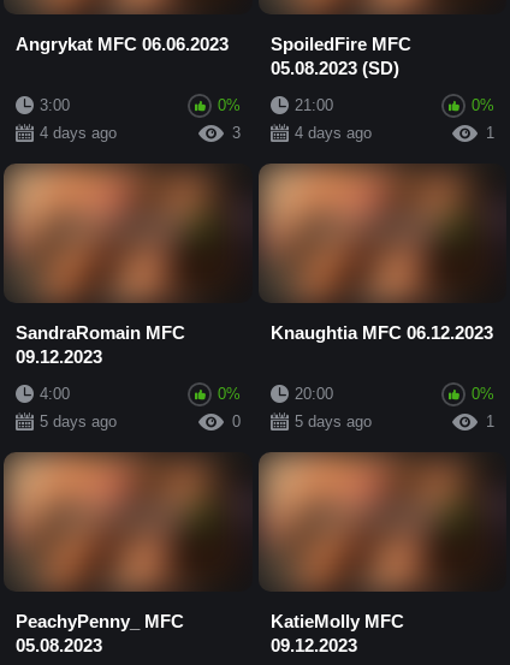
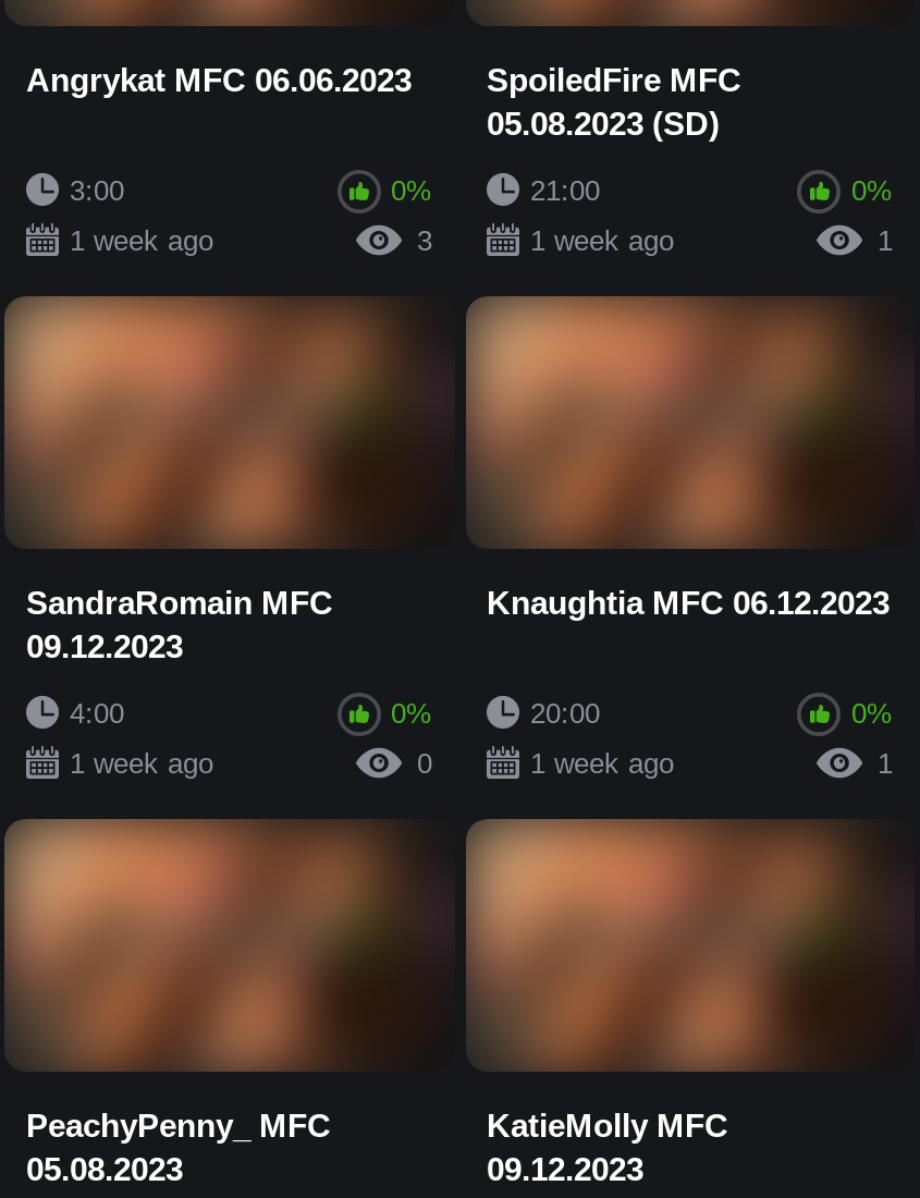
- 4 days ago
+ 1 week ago

- 4 days ago
+ 1 week ago

- 5 days ago
+ 1 week ago

- 5 days ago
+ 1 week ago
